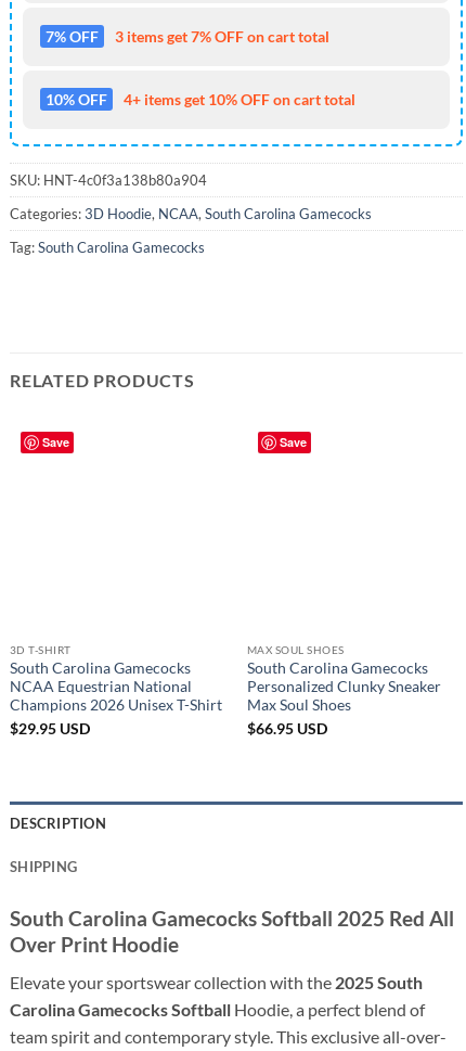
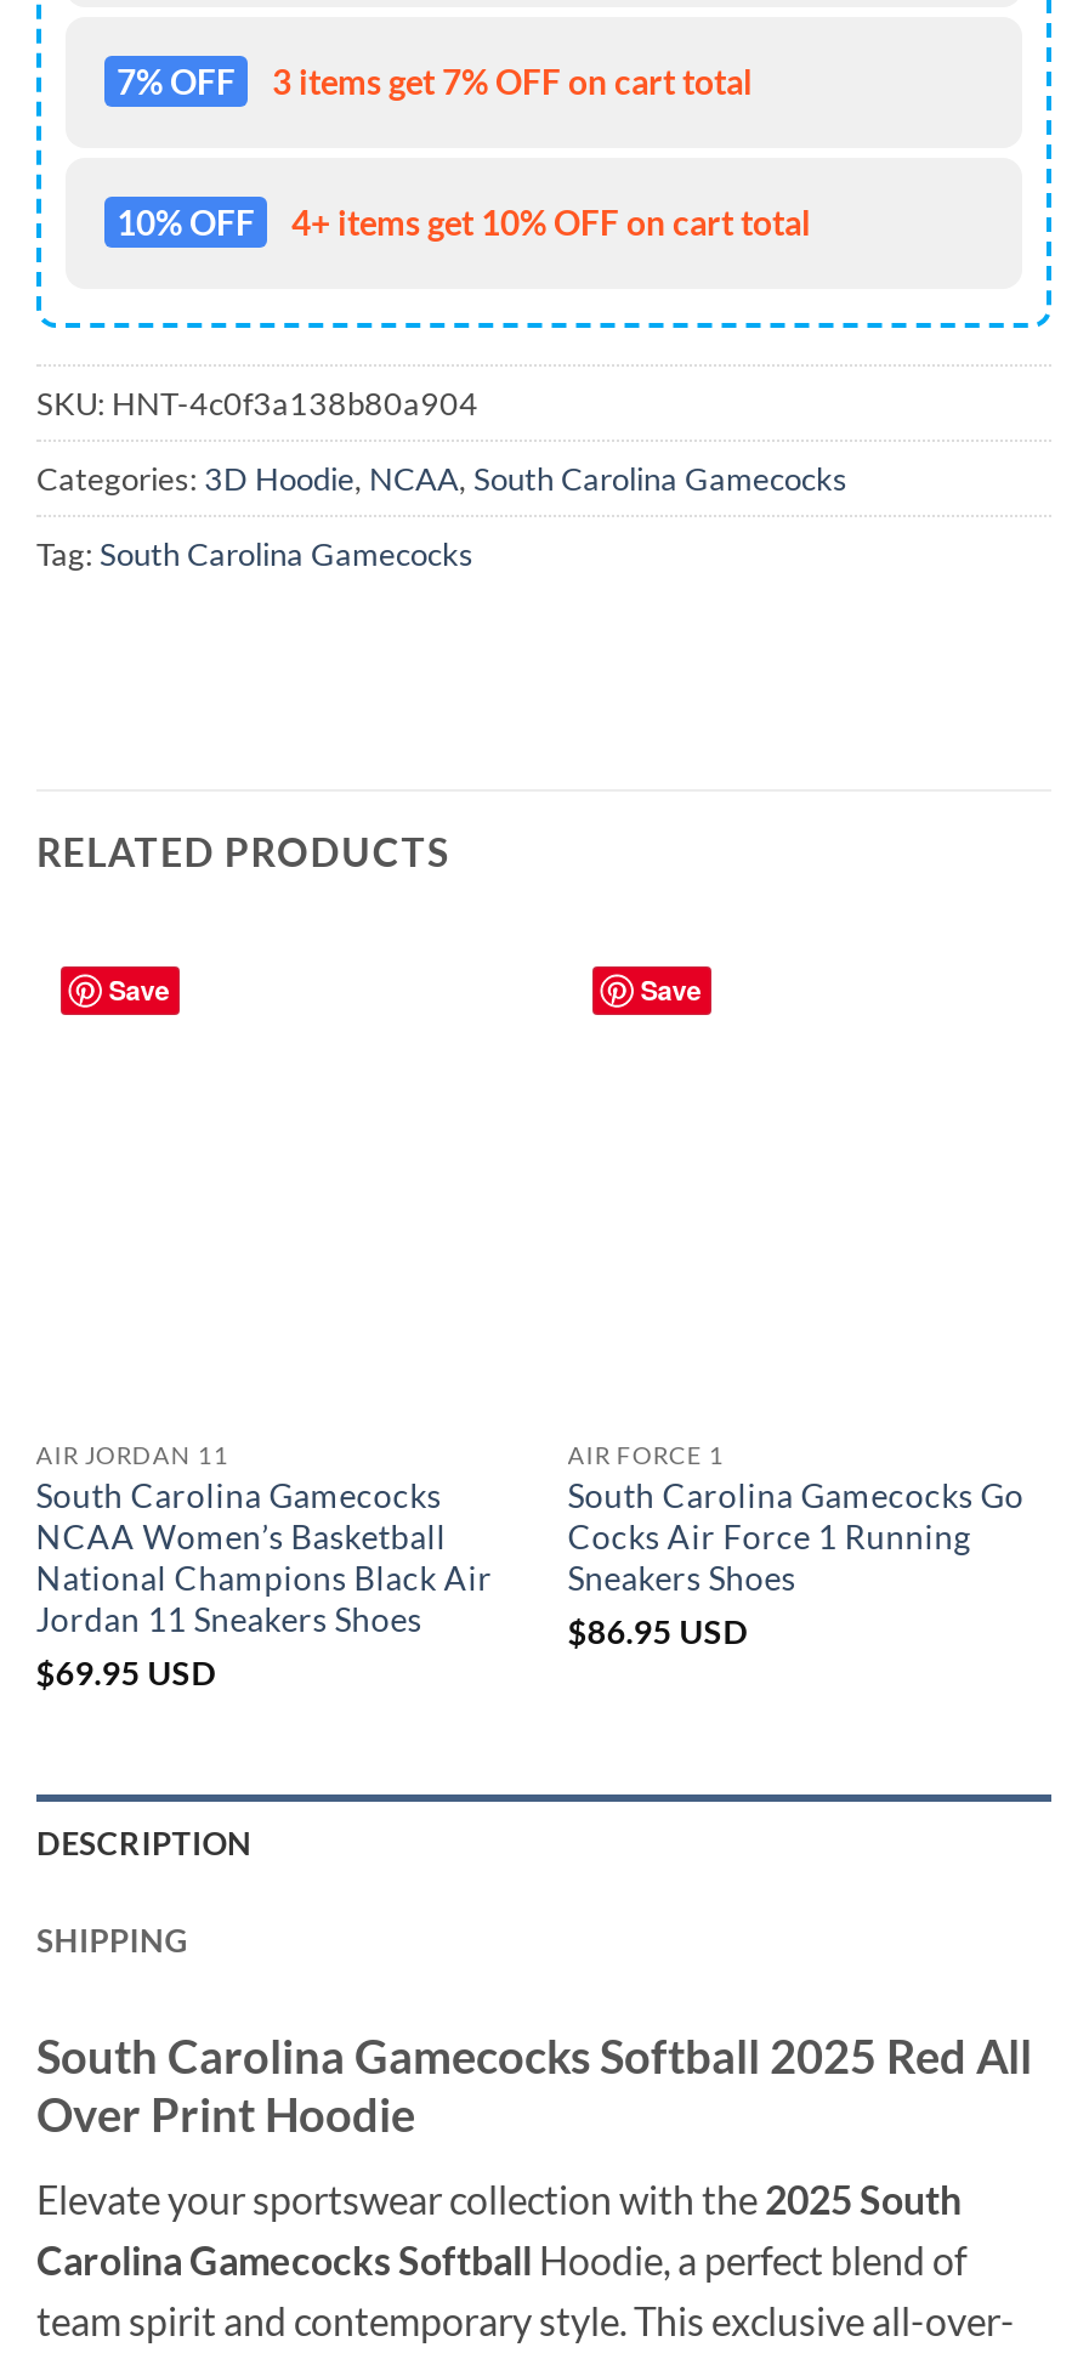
- 3D T-SHIRT
+ AIR JORDAN 11

- MAX SOUL SHOES
- South Carolina Gamecocks
- Personalized Clunky Sneaker
- Max Soul Shoes
- $66.95 USD
+ AIR FORCE 1
+ South Carolina Gamecocks Go
+ Cocks Air Force 1 Running
+ Sneakers Shoes
+ $86.95 USD

- NCAA Equestrian National
- Champions 2026 Unisex T-Shirt
- $29.95 USD
+ NCAA Women’s Basketball
+ National Champions Black Air
+ Jordan 11 Sneakers Shoes
+ $69.95 USD
